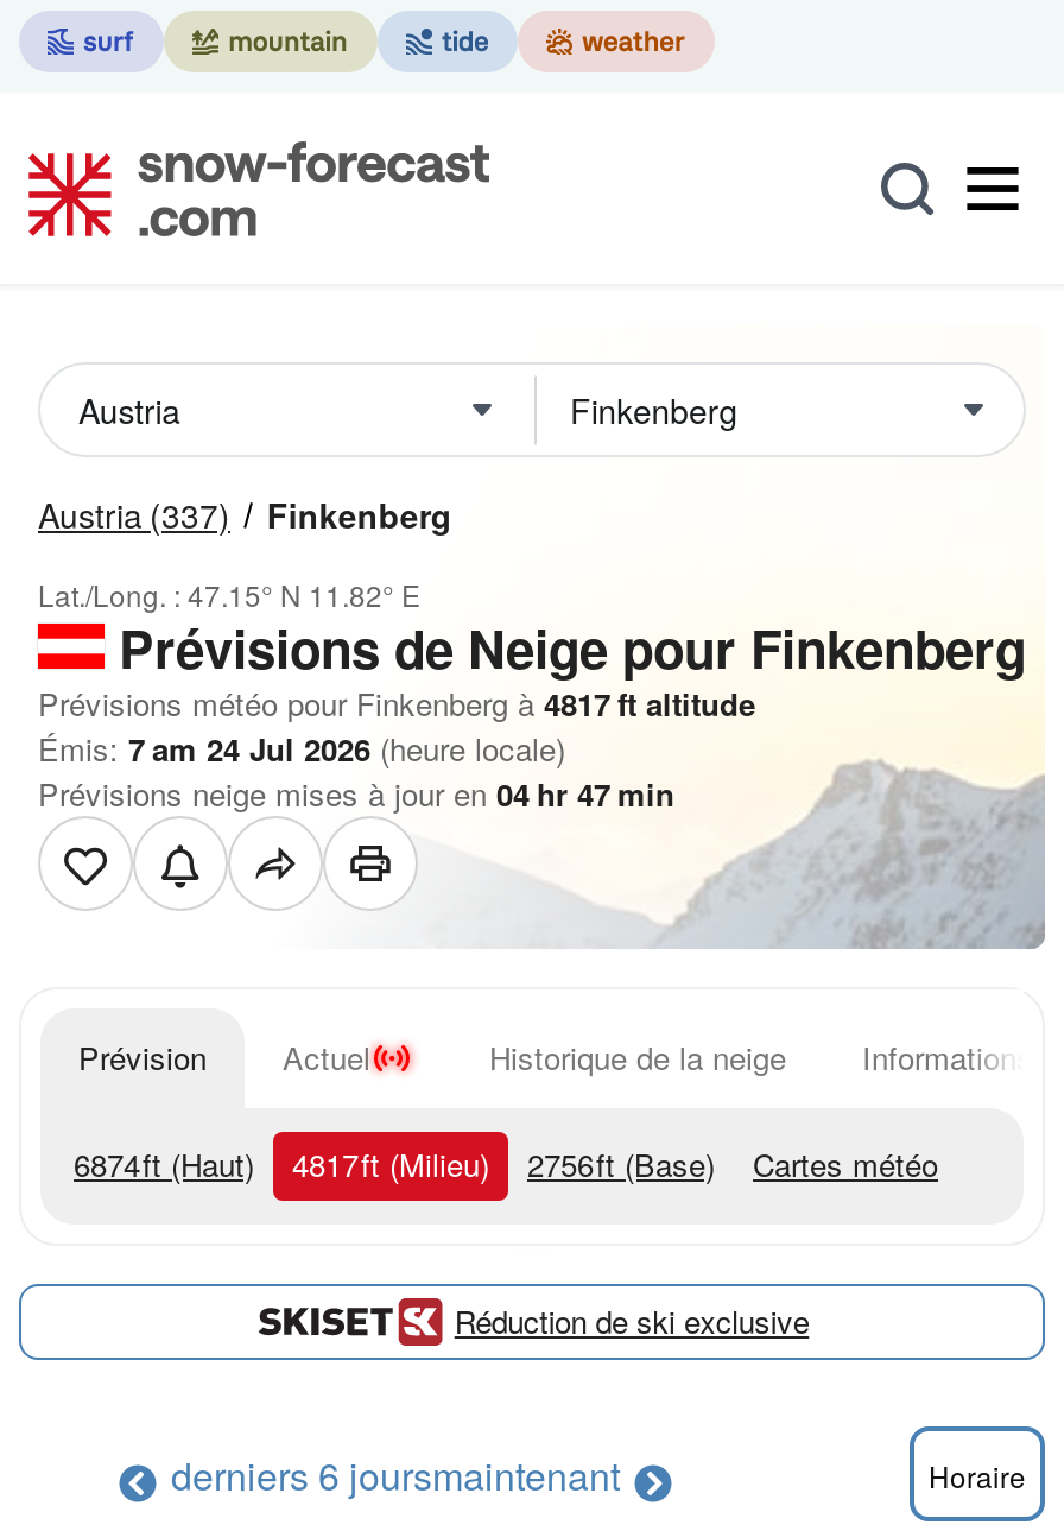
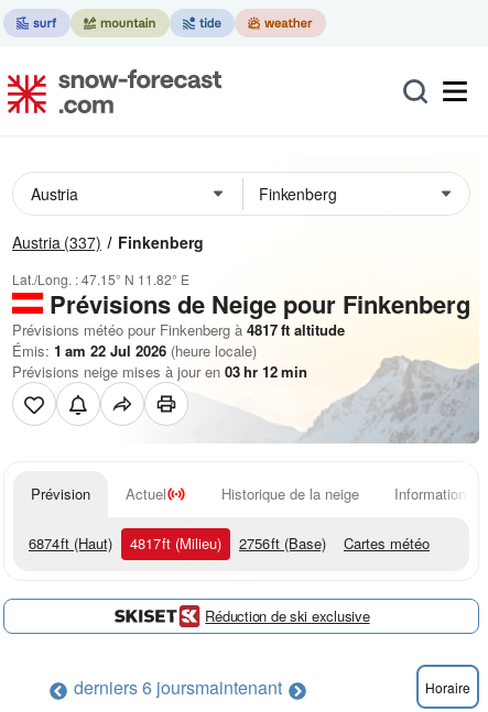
- Émis: 7 am 24 Jul 2026 (heure locale)
+ Émis: 1 am 22 Jul 2026 (heure locale)

- Prévisions neige mises à jour en 04 hr 47 min
+ Prévisions neige mises à jour en 03 hr 12 min
